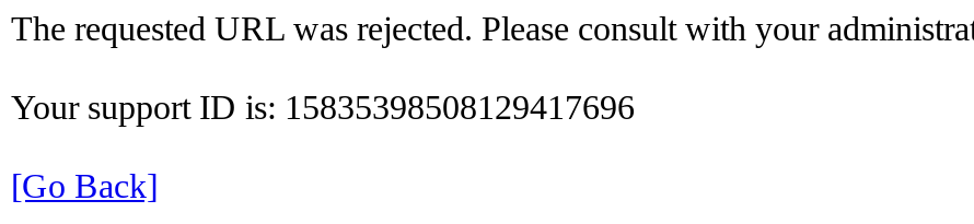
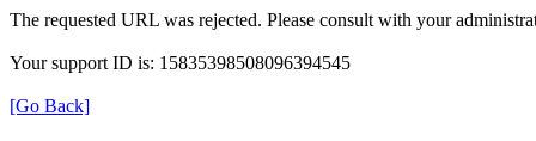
- Your support ID is: 15835398508129417696
+ Your support ID is: 15835398508096394545
